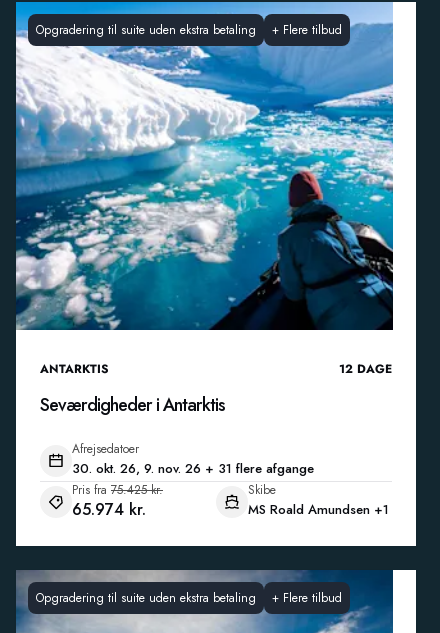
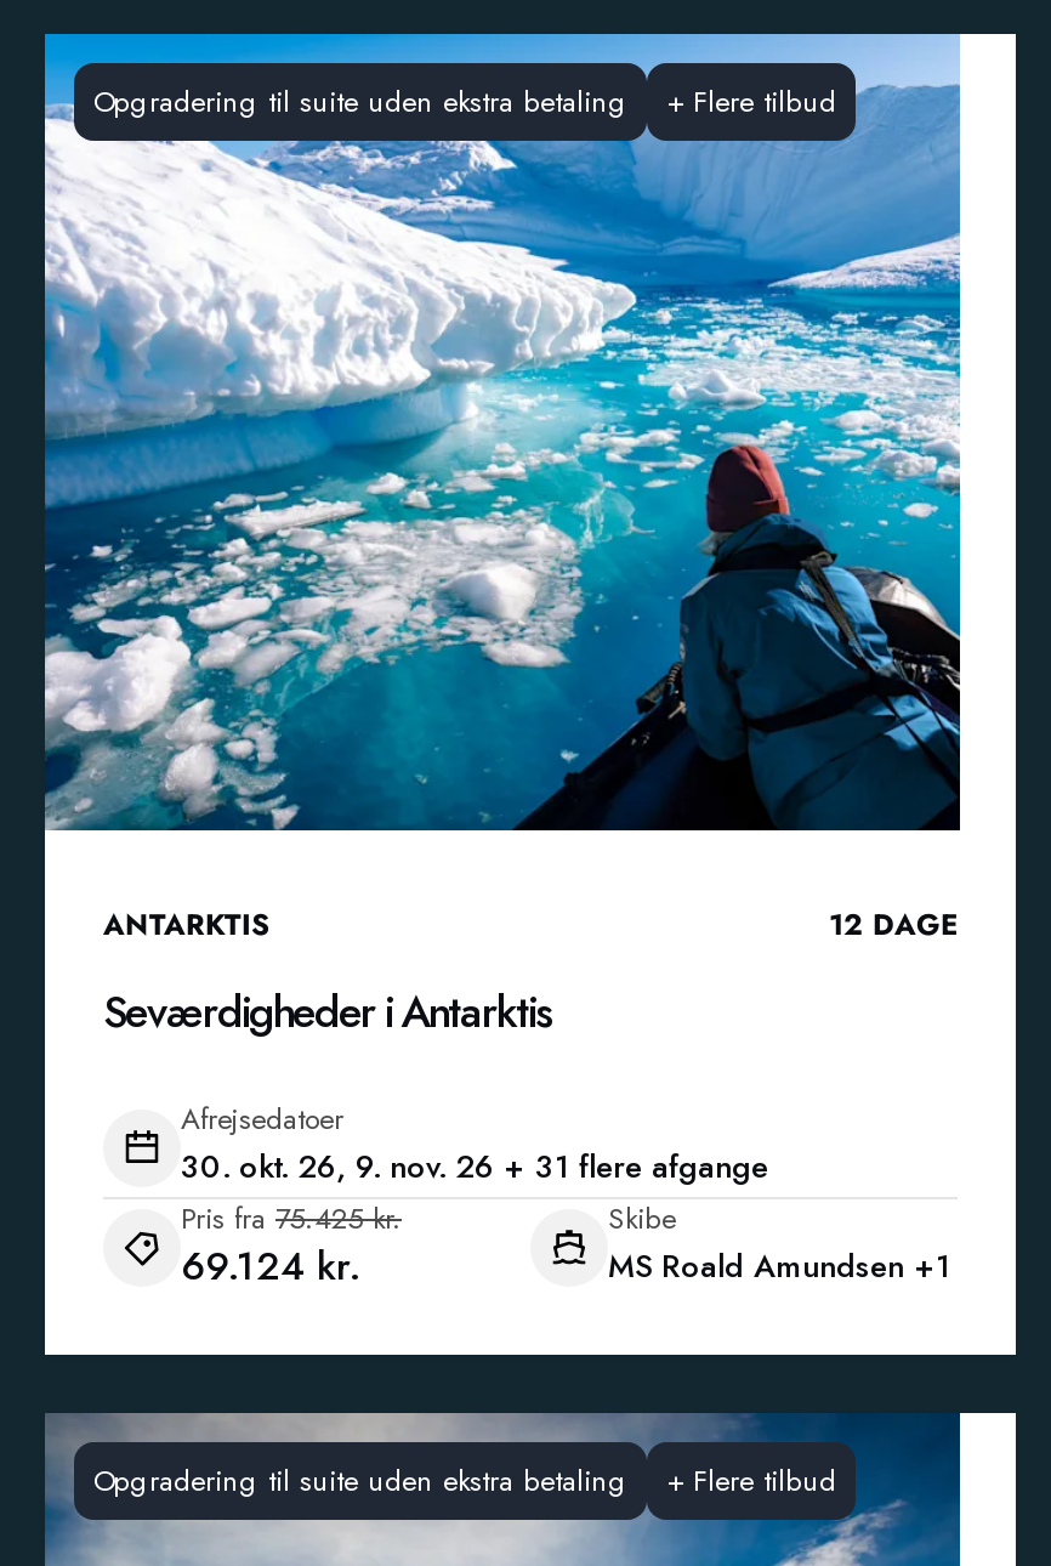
- 65.974 kr.
+ 69.124 kr.
